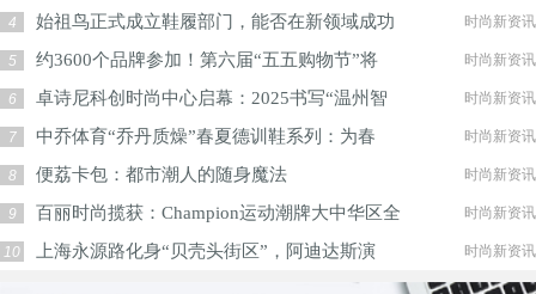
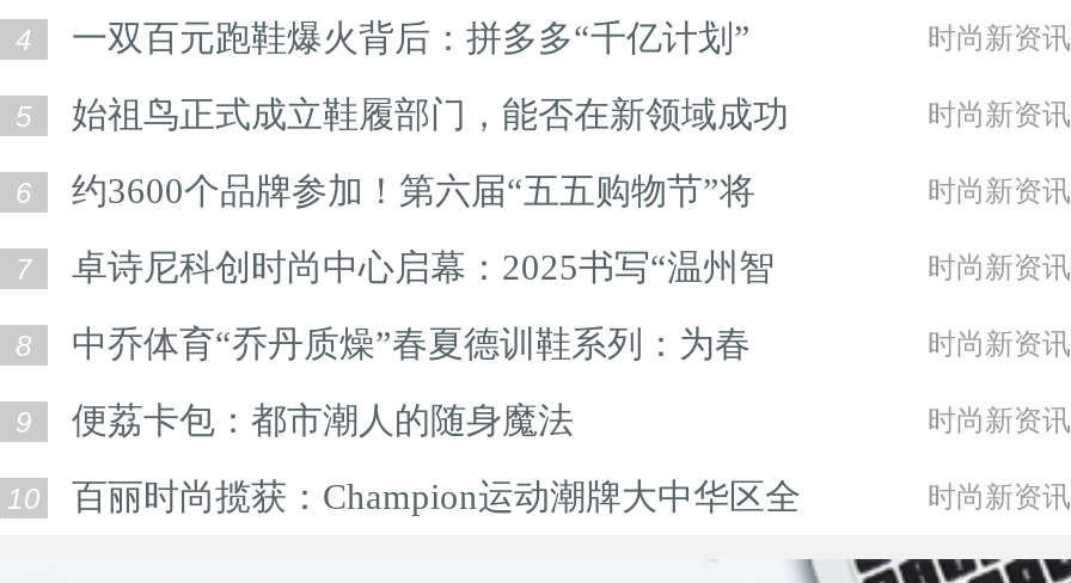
+ 一双百元跑鞋爆火背后：拼多多“千亿计划”

moved down: 始祖鸟正式成立鞋履部门，能否在新领域成功

moved down: 约3600个品牌参加！第六届“五五购物节”将

moved down: 卓诗尼科创时尚中心启幕：2025书写“温州智

moved down: 中乔体育“乔丹质燥”春夏德训鞋系列：为春

moved down: 便荔卡包：都市潮人的随身魔法

moved down: 百丽时尚揽获：Champion运动潮牌大中华区全

- 上海永源路化身“贝壳头街区”，阿迪达斯演
